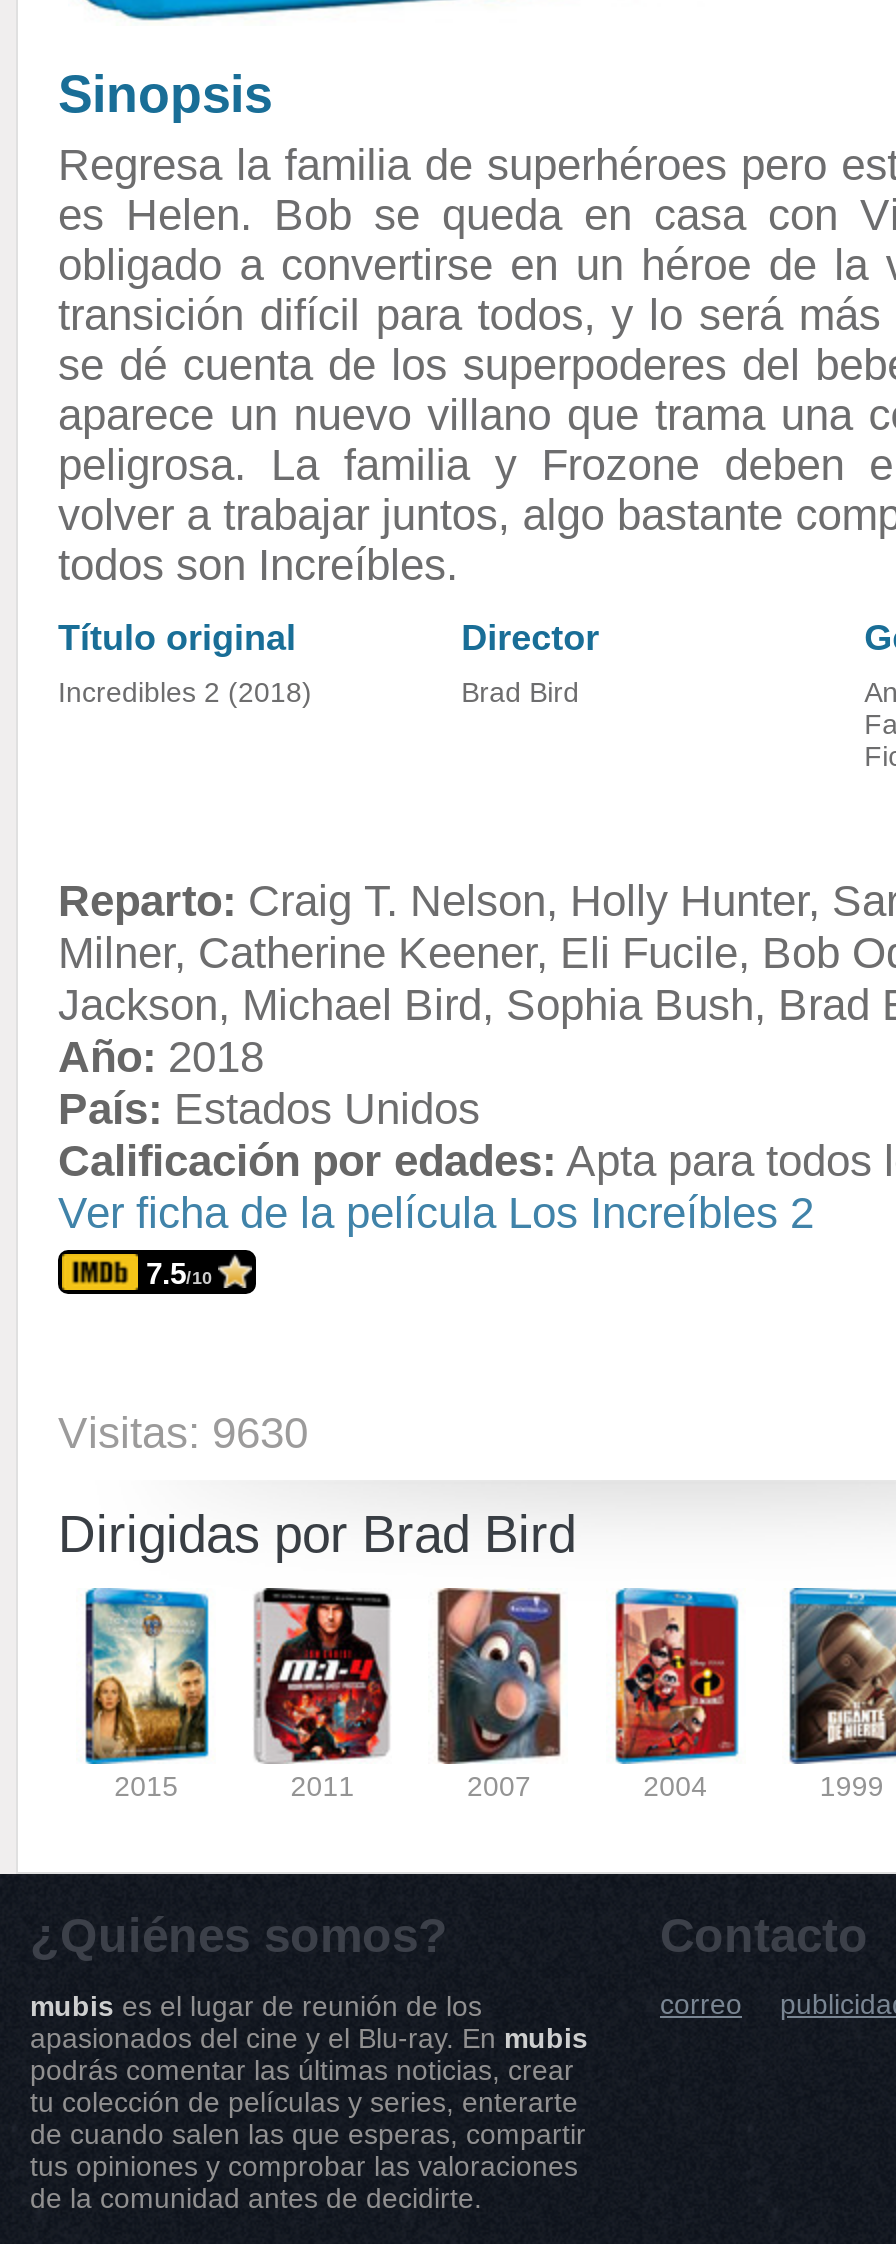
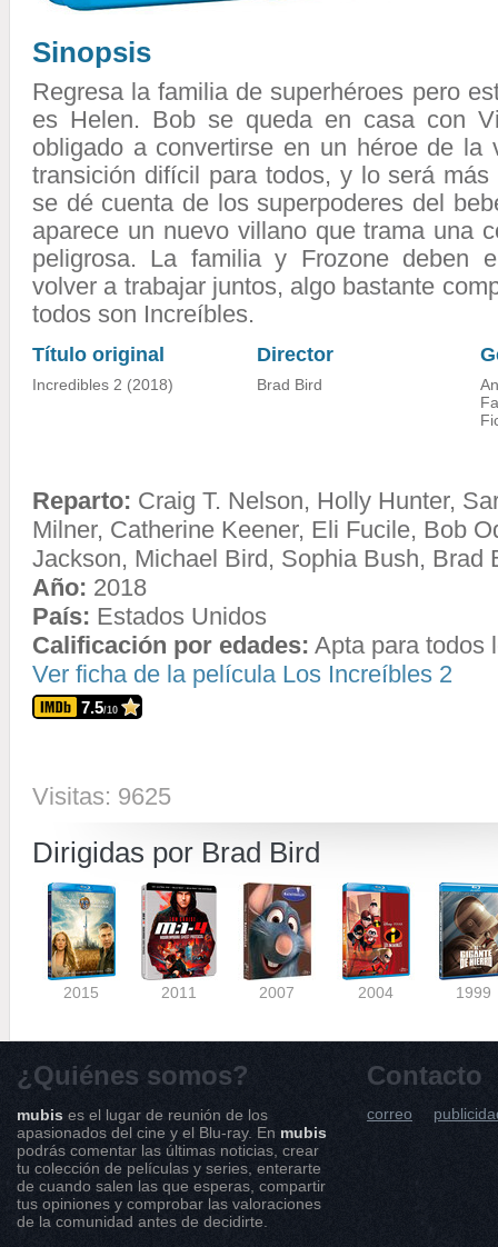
- Visitas: 9630
+ Visitas: 9625
